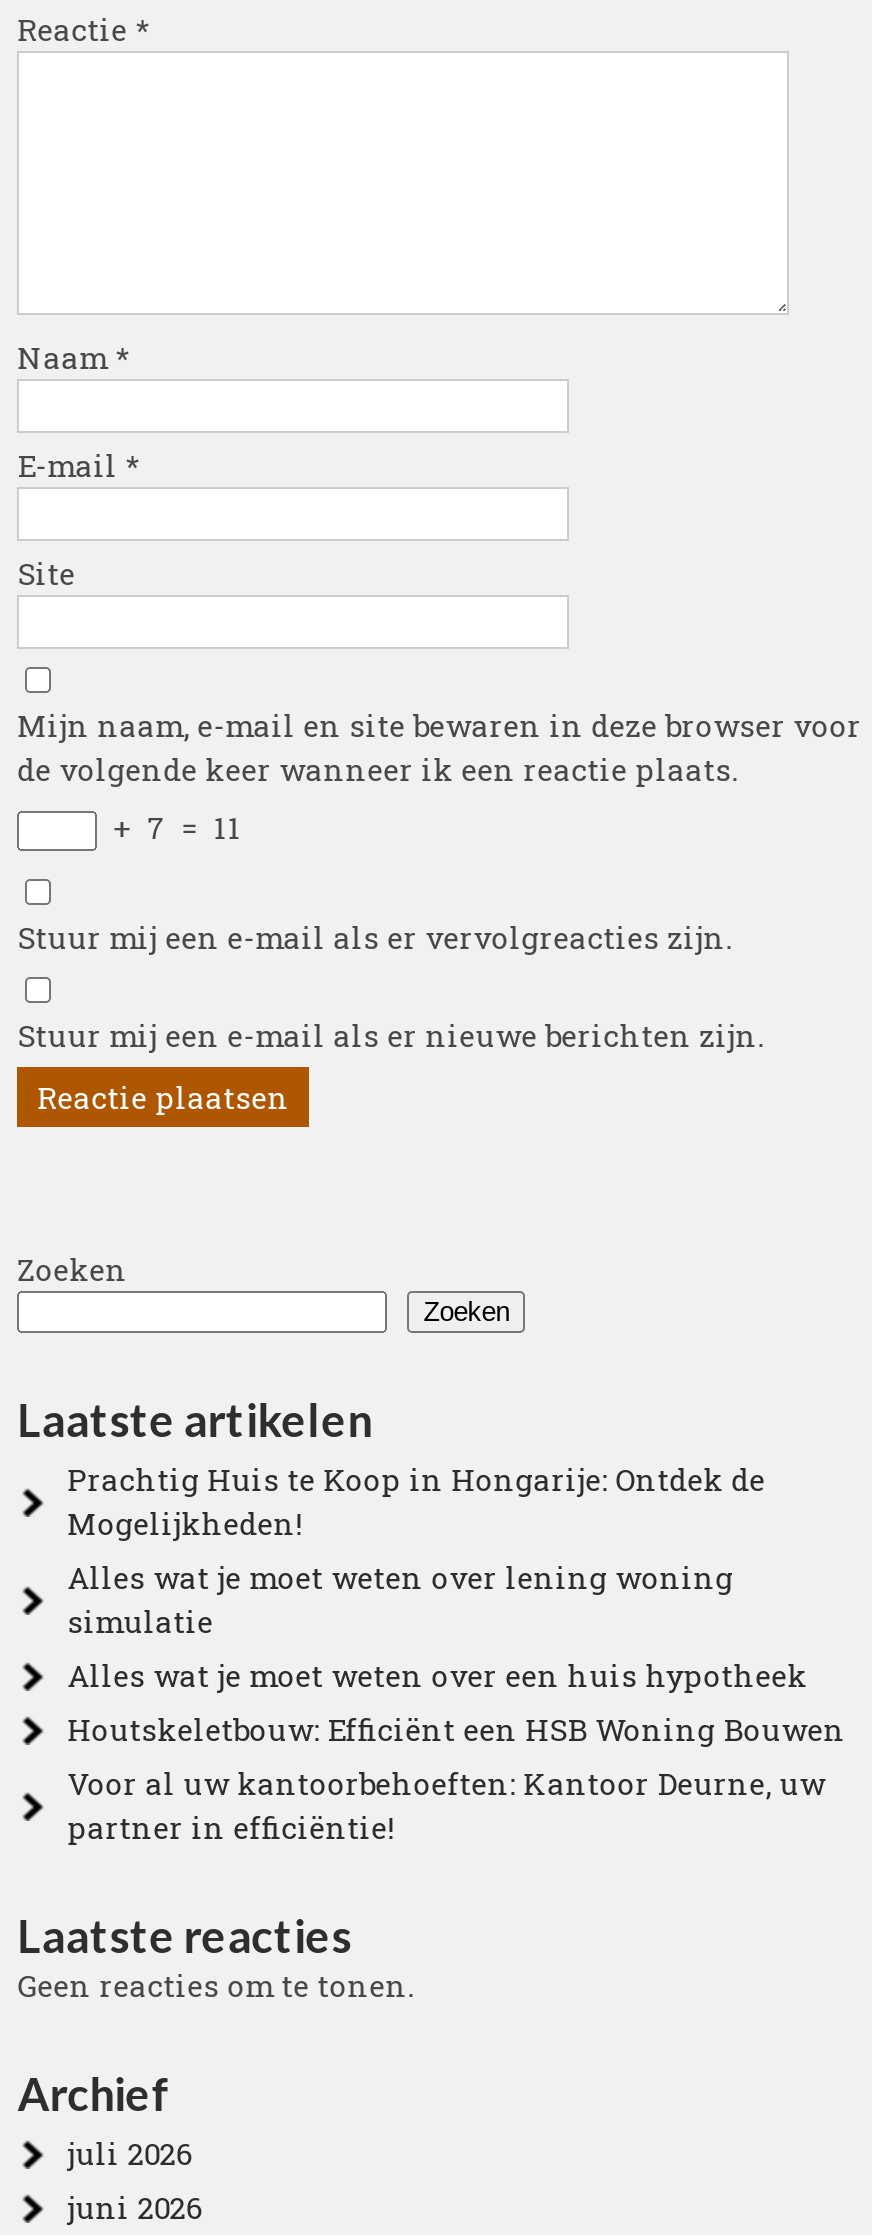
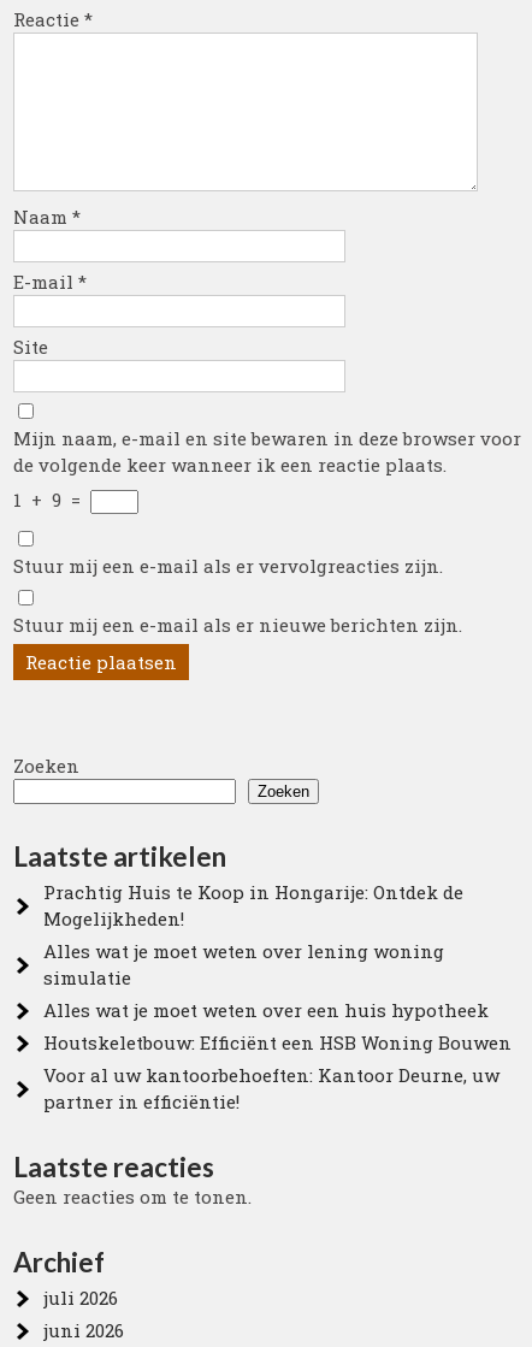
- + 7 = 11
+ 1 + 9 =
